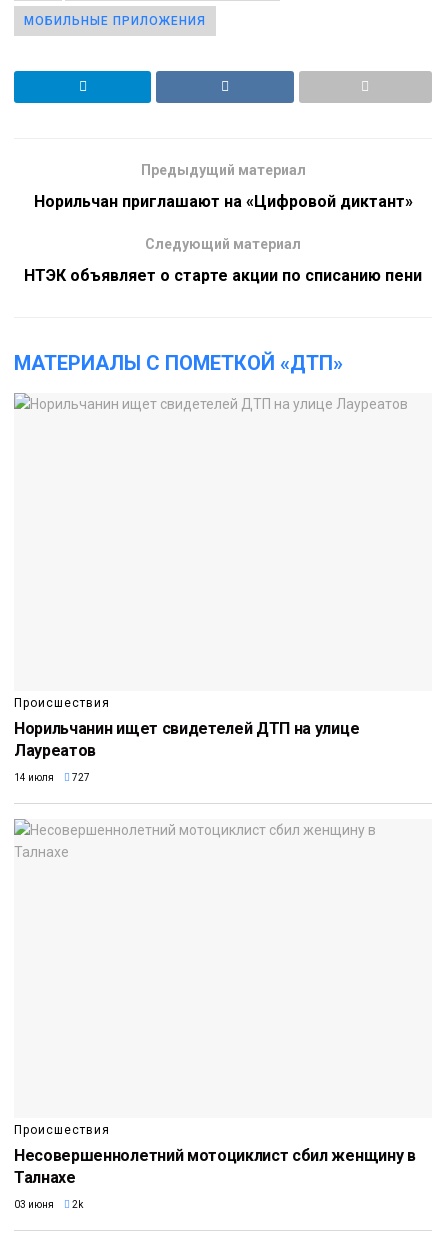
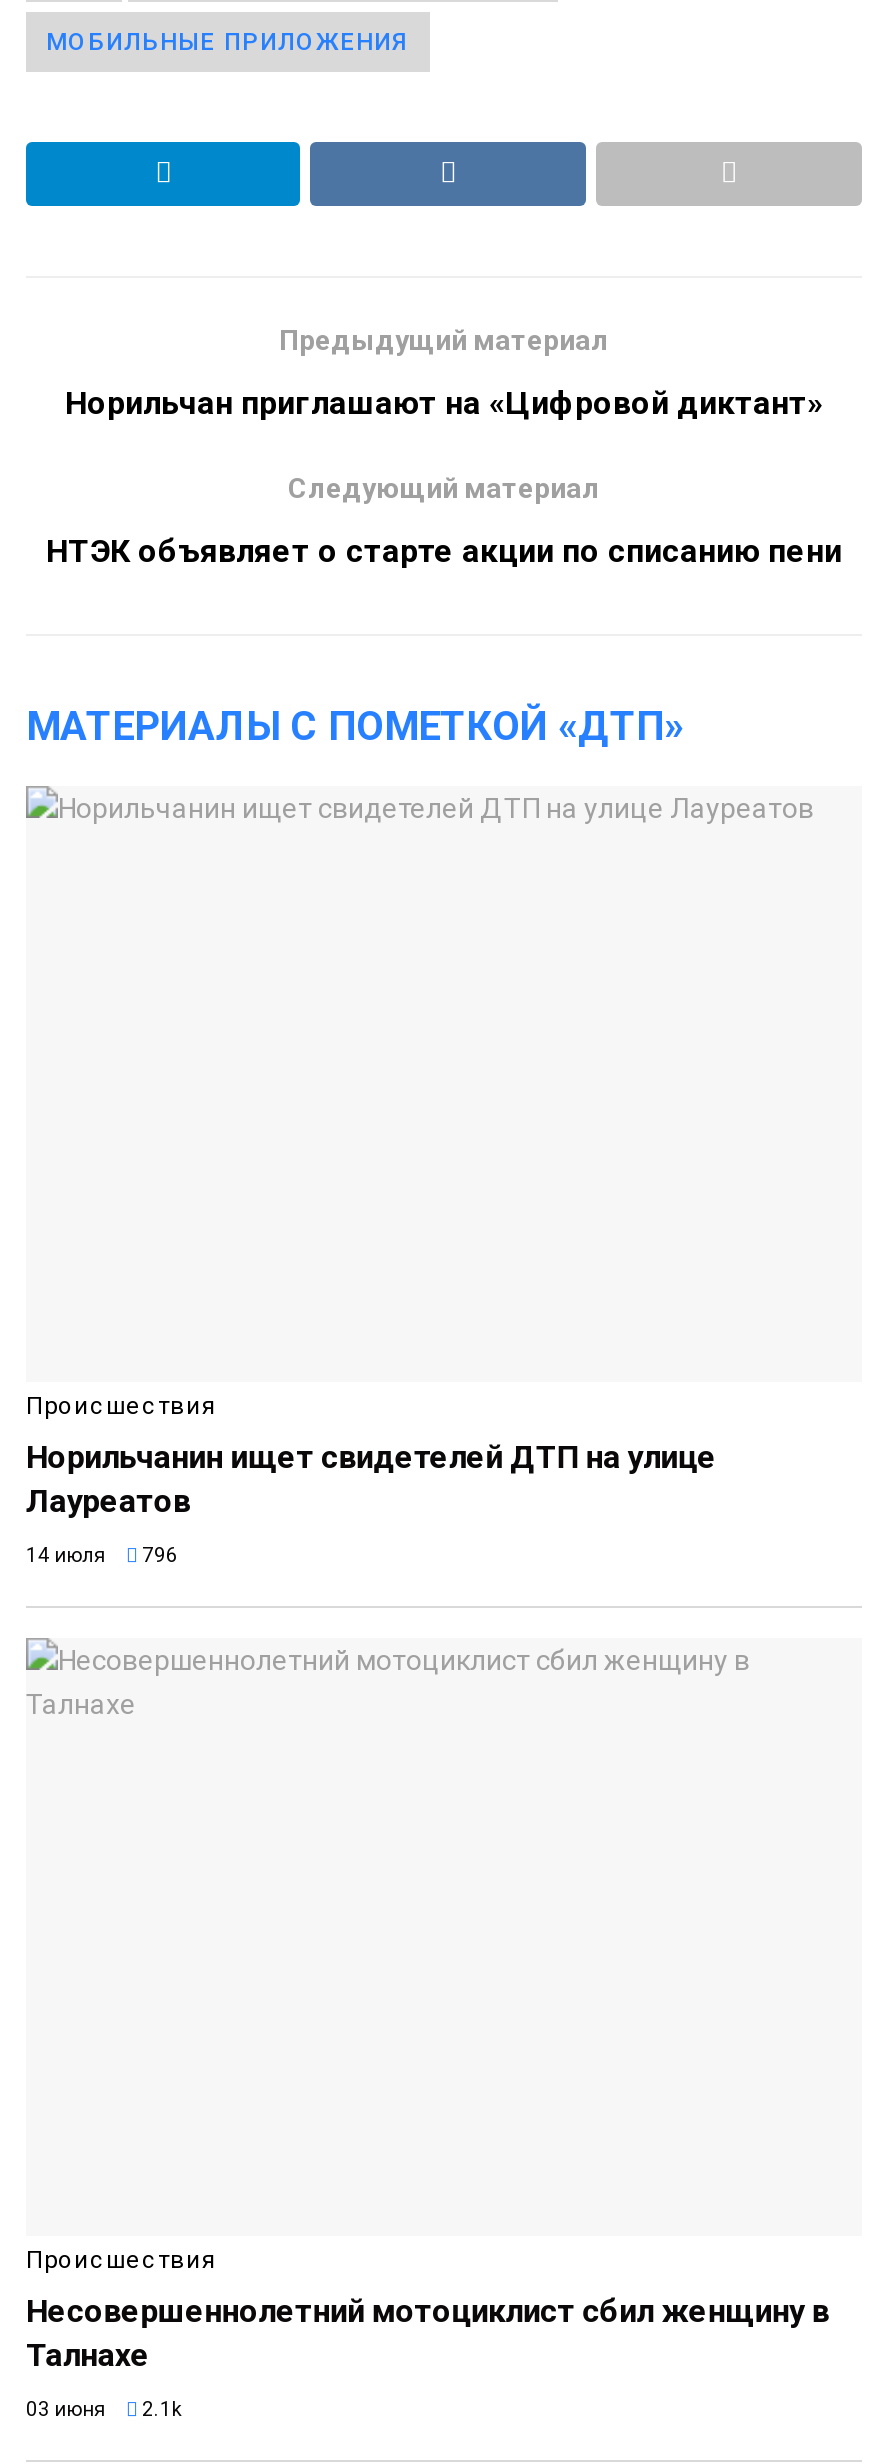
- 14 июля 727
+ 14 июля 796

- 03 июня 2k
+ 03 июня 2.1k
